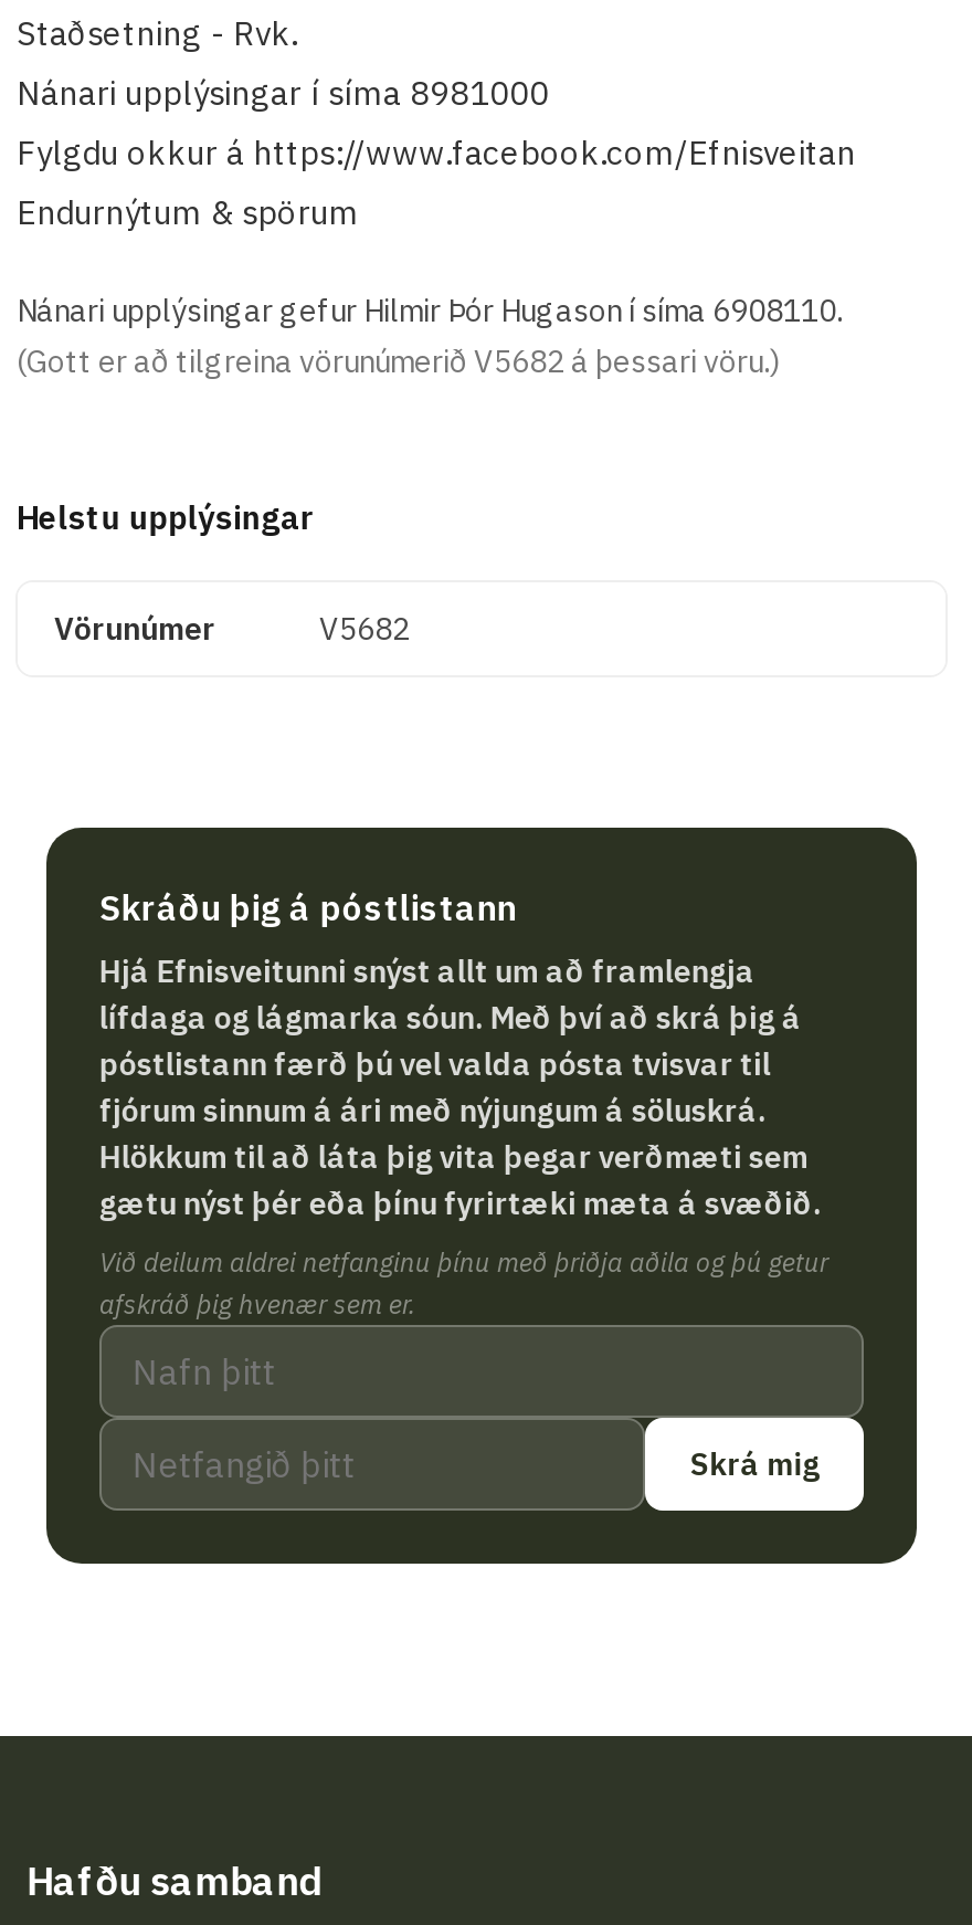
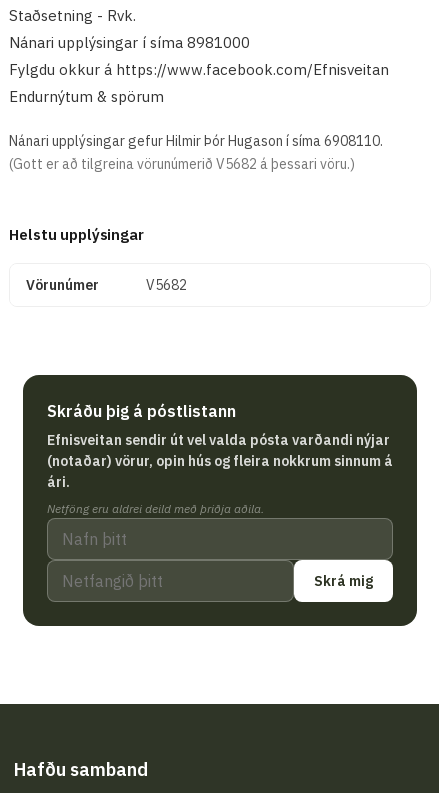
- Hjá Efnisveitunni snýst allt um að framlengja
- lífdaga og lágmarka sóun. Með því að skrá þig á
- póstlistann færð þú vel valda pósta tvisvar til
- fjórum sinnum á ári með nýjungum á söluskrá.
- Hlökkum til að láta þig vita þegar verðmæti sem
- gætu nýst þér eða þínu fyrirtæki mæta á svæðið.
+ Efnisveitan sendir út vel valda pósta varðandi nýjar
+ (notaðar) vörur, opin hús og fleira nokkrum sinnum á
+ ári.

- Við deilum aldrei netfanginu þínu með þriðja aðila og þú getur
- afskráð þig hvenær sem er.
+ Netföng eru aldrei deild með þriðja aðila.
